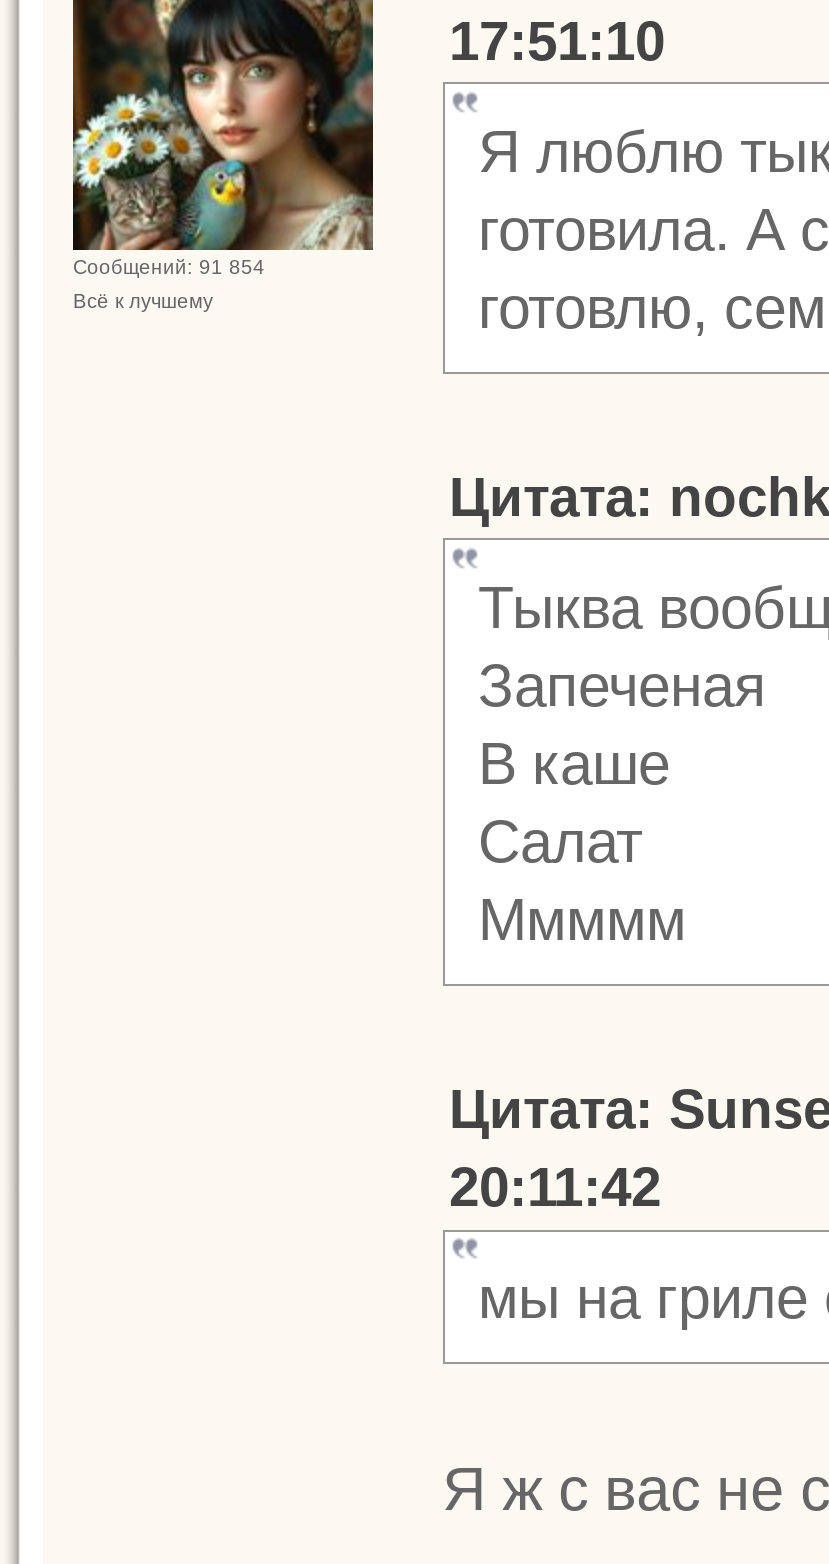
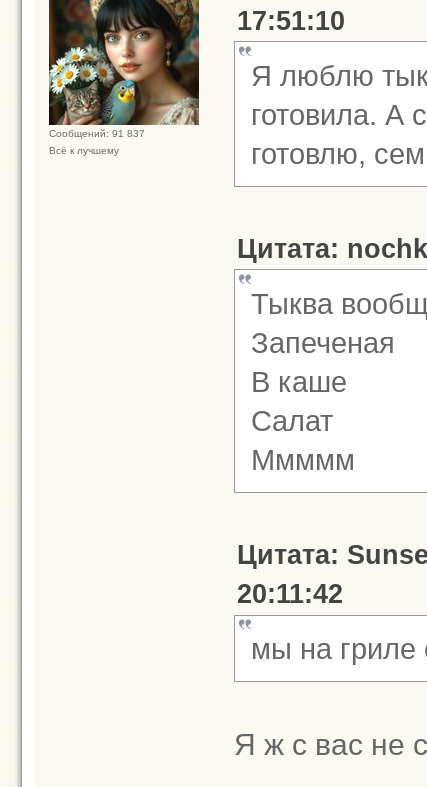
- Сообщений: 91 854
+ Сообщений: 91 837
